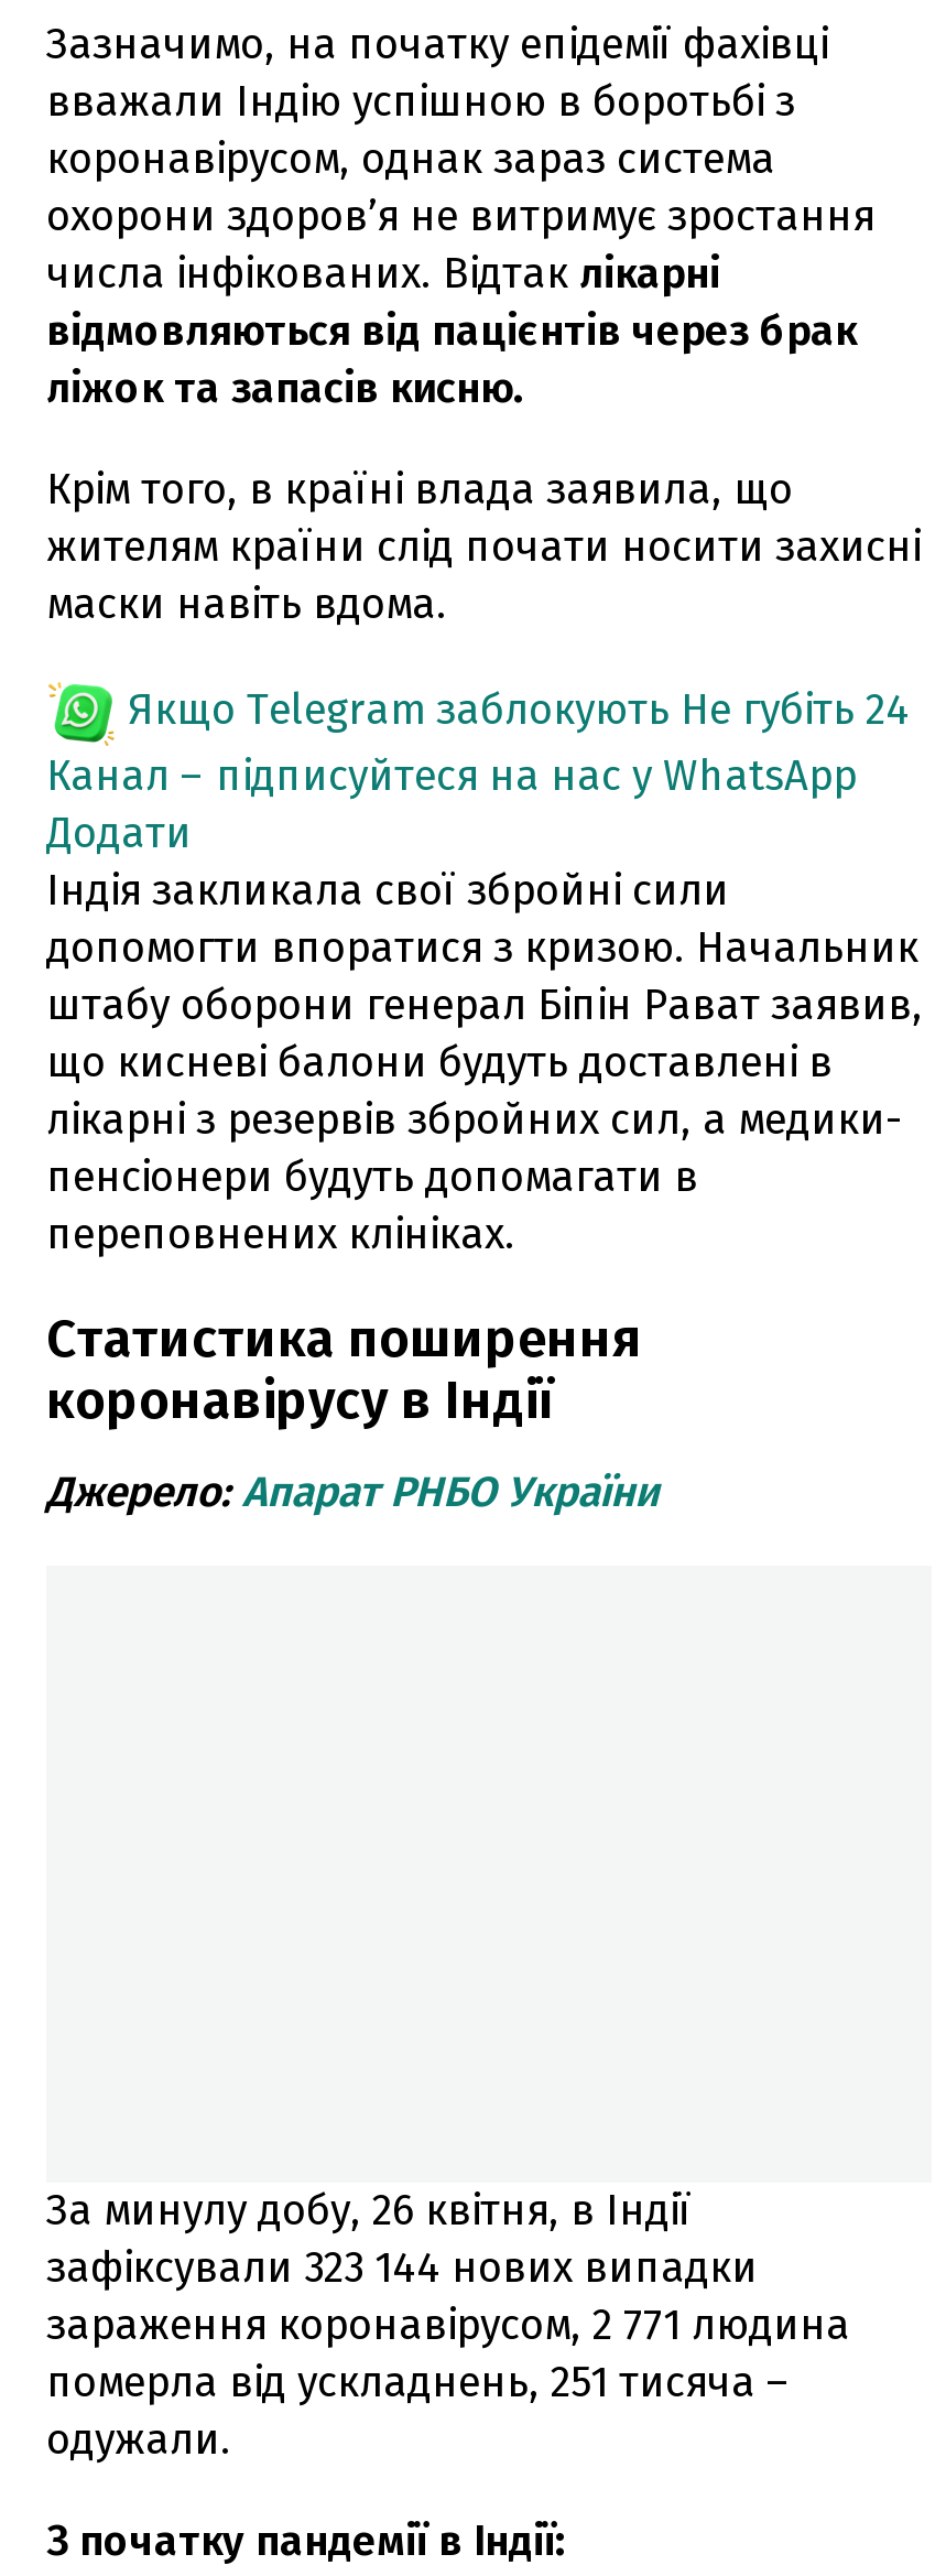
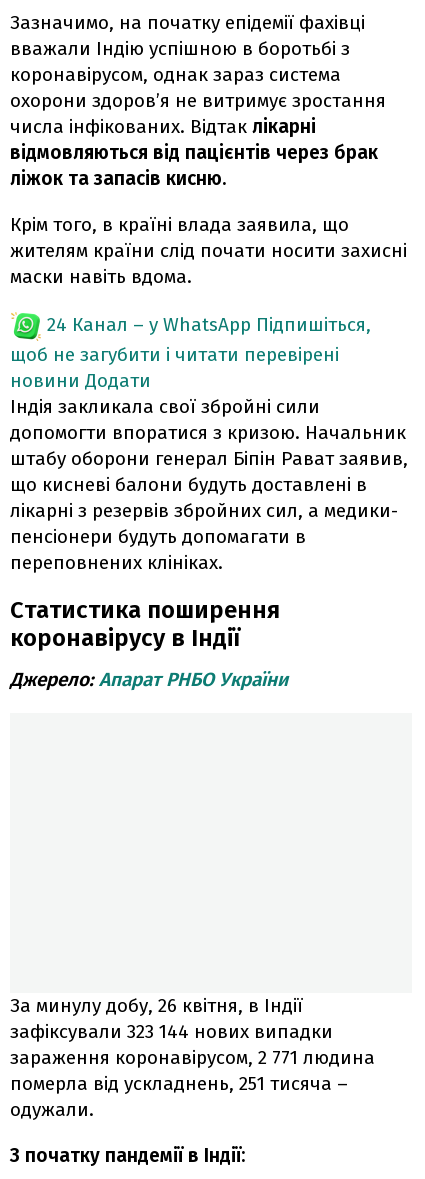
- Якщо Telegram заблокують Не губіть 24
- Канал – підписуйтеся на нас у WhatsApp
- Додати
+ 24 Канал – у WhatsApp Підпишіться,
+ щоб не загубити і читати перевірені
+ новини Додати
